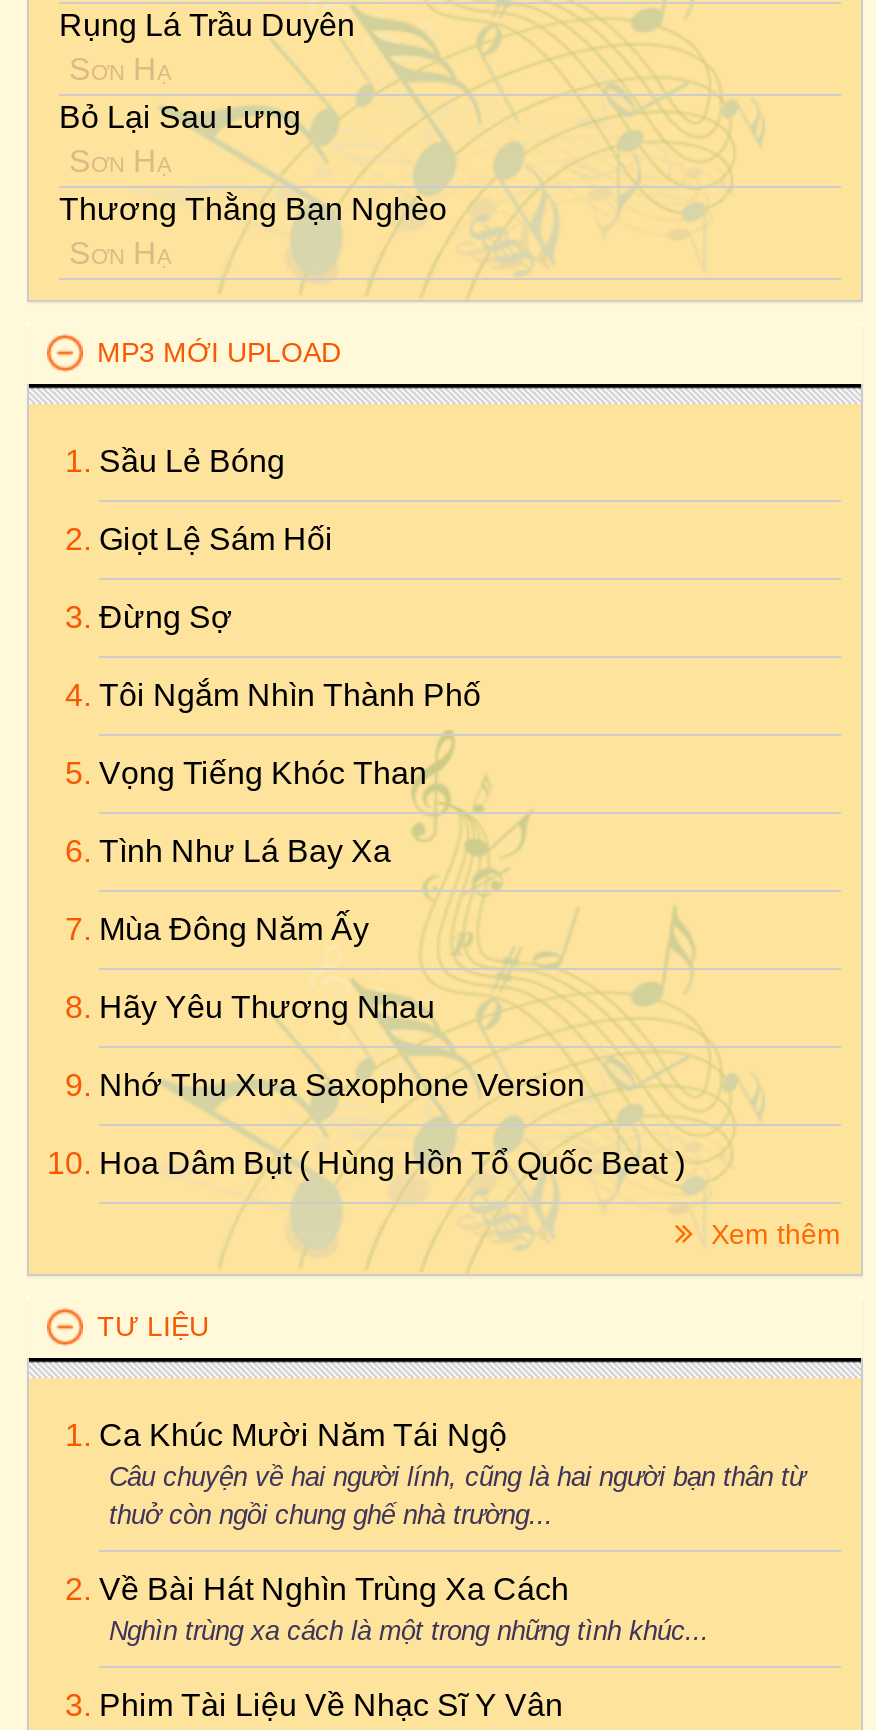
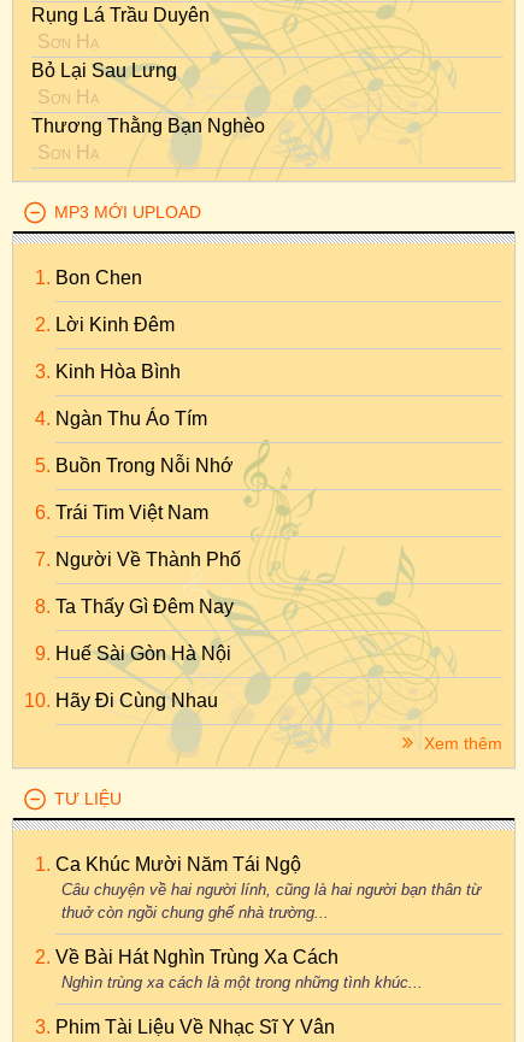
- Sầu Lẻ Bóng
+ Bon Chen

- Giọt Lệ Sám Hối
+ Lời Kinh Đêm

- Đừng Sợ
+ Kinh Hòa Bình

- Tôi Ngắm Nhìn Thành Phố
+ Ngàn Thu Áo Tím

- Vọng Tiếng Khóc Than
+ Buồn Trong Nỗi Nhớ

- Tình Như Lá Bay Xa
+ Trái Tim Việt Nam

- Mùa Đông Năm Ấy
+ Người Về Thành Phố

- Hãy Yêu Thương Nhau
+ Ta Thấy Gì Đêm Nay

- Nhớ Thu Xưa Saxophone Version
+ Huế Sài Gòn Hà Nội

- Hoa Dâm Bụt ( Hùng Hồn Tổ Quốc Beat )
+ Hãy Đi Cùng Nhau
